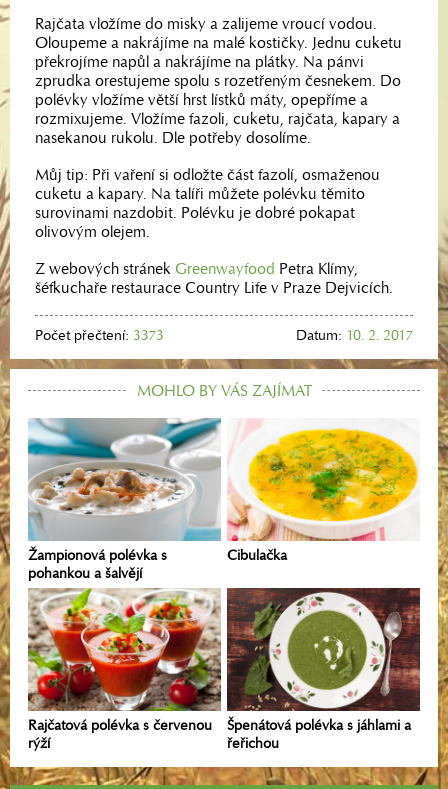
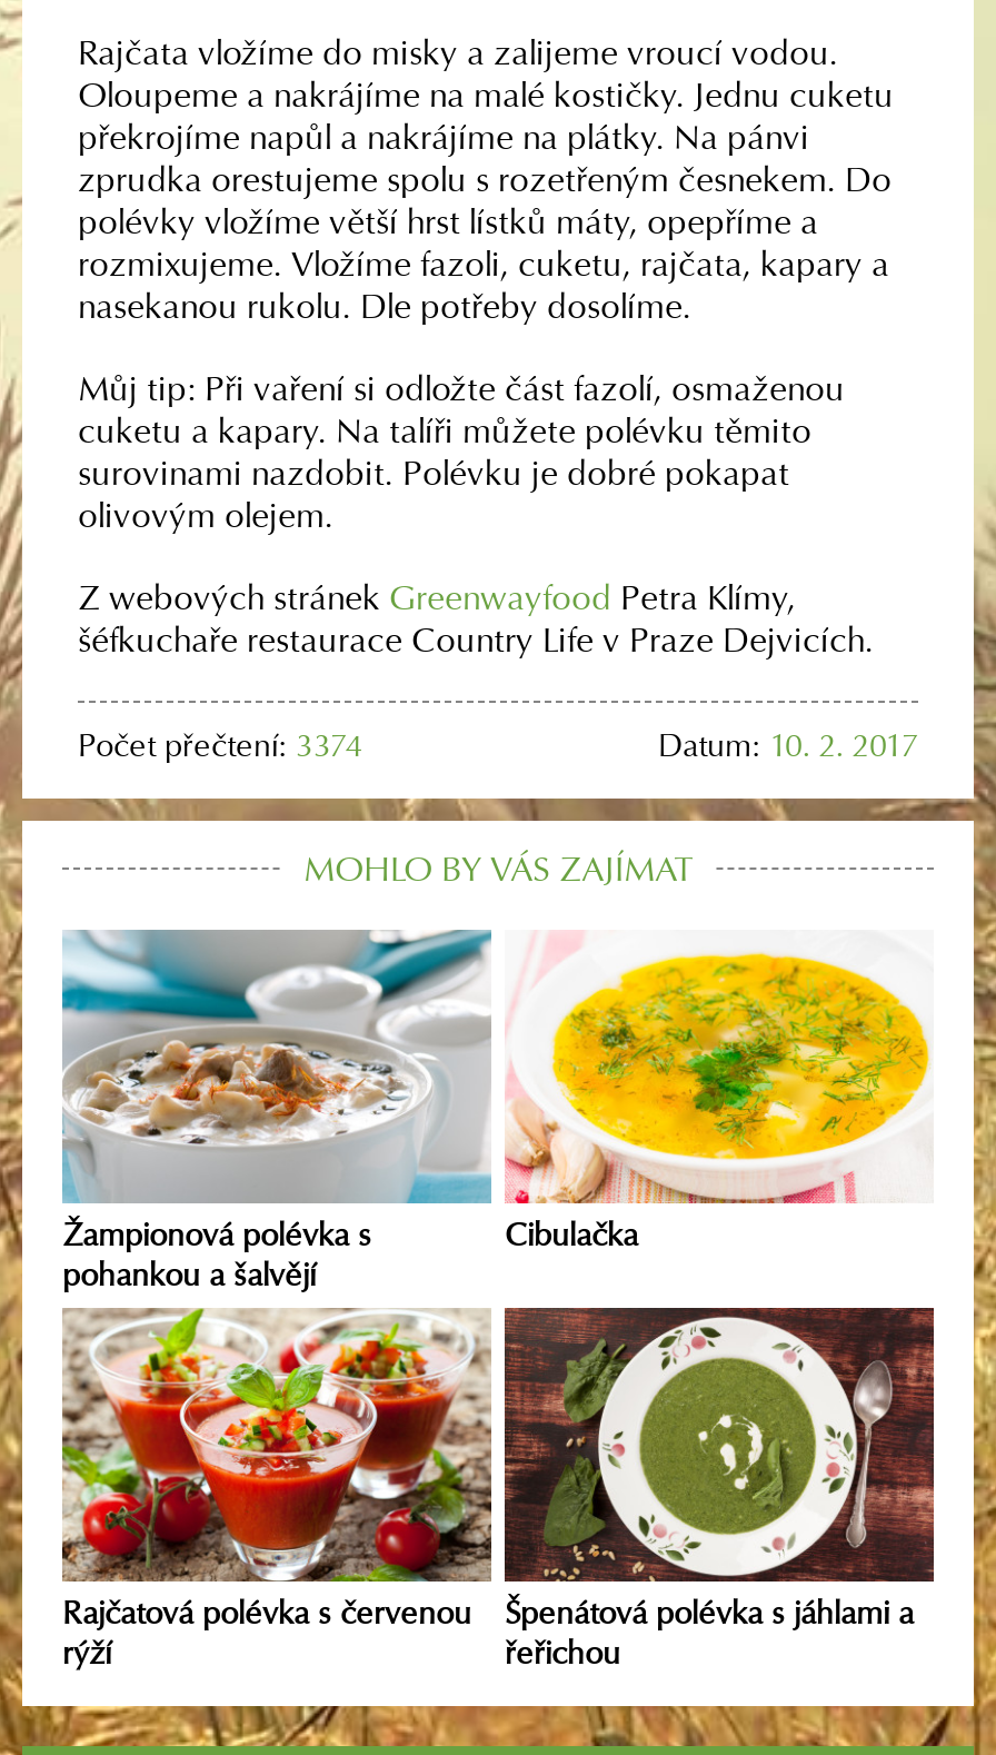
- Počet přečtení: 3373
+ Počet přečtení: 3374
